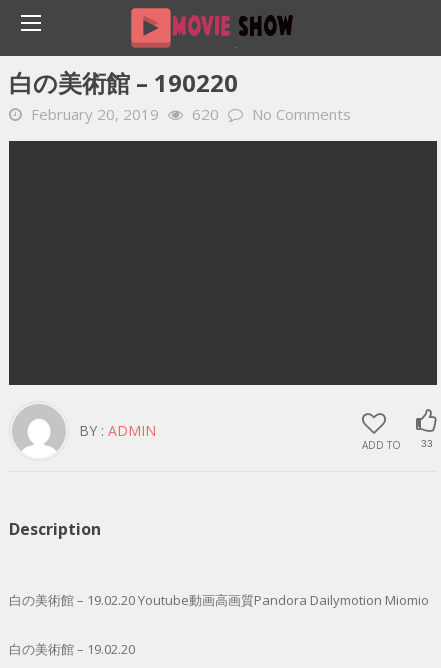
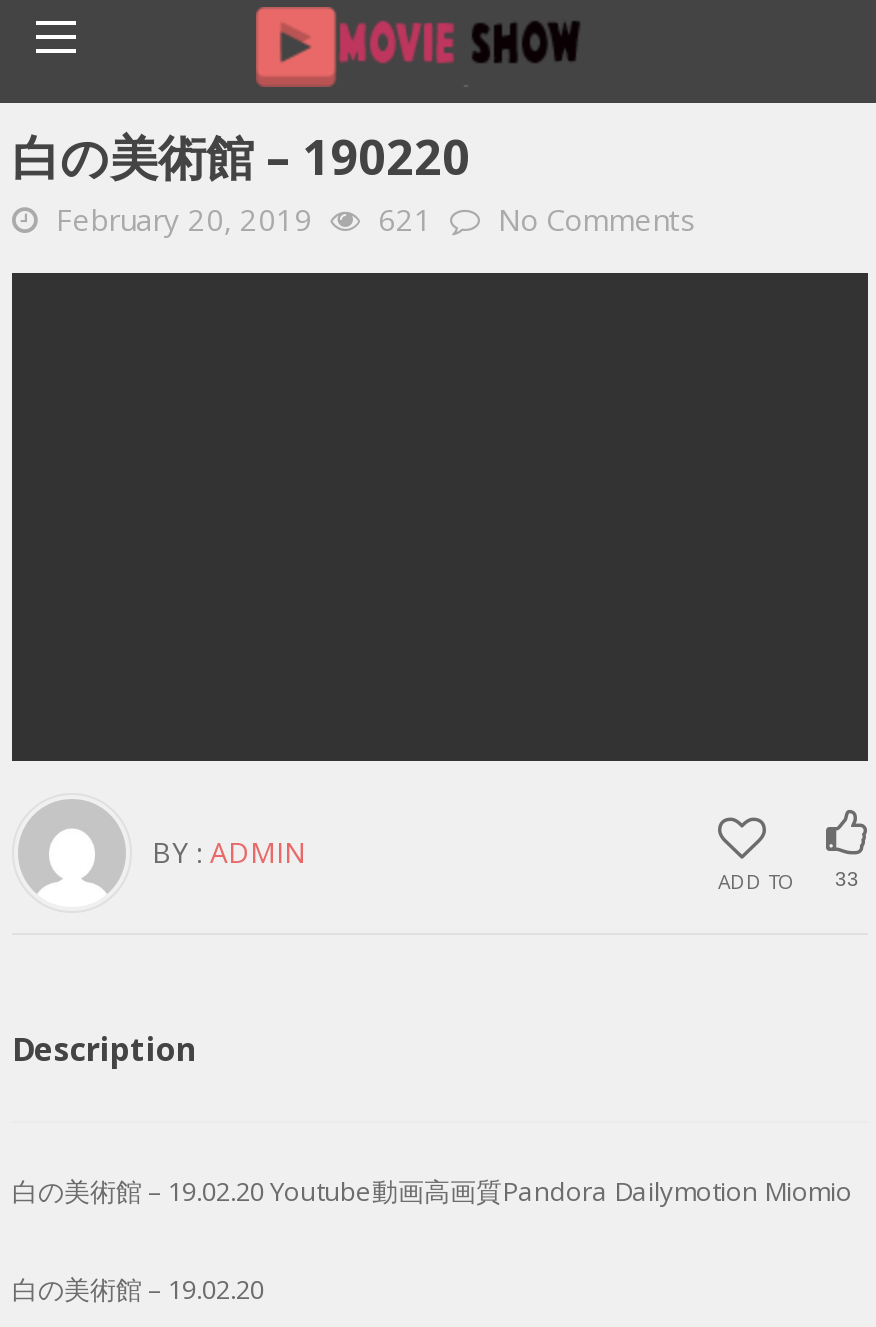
- February 20, 2019 620 No Comments
+ February 20, 2019 621 No Comments
